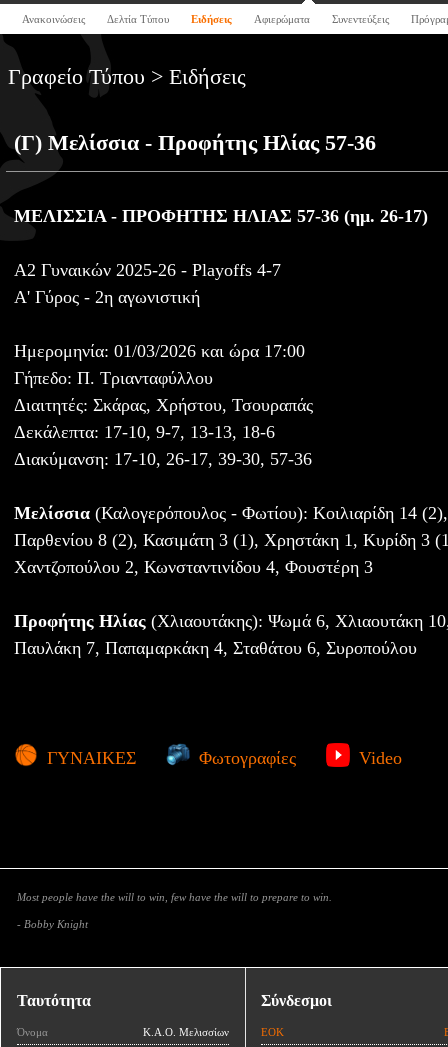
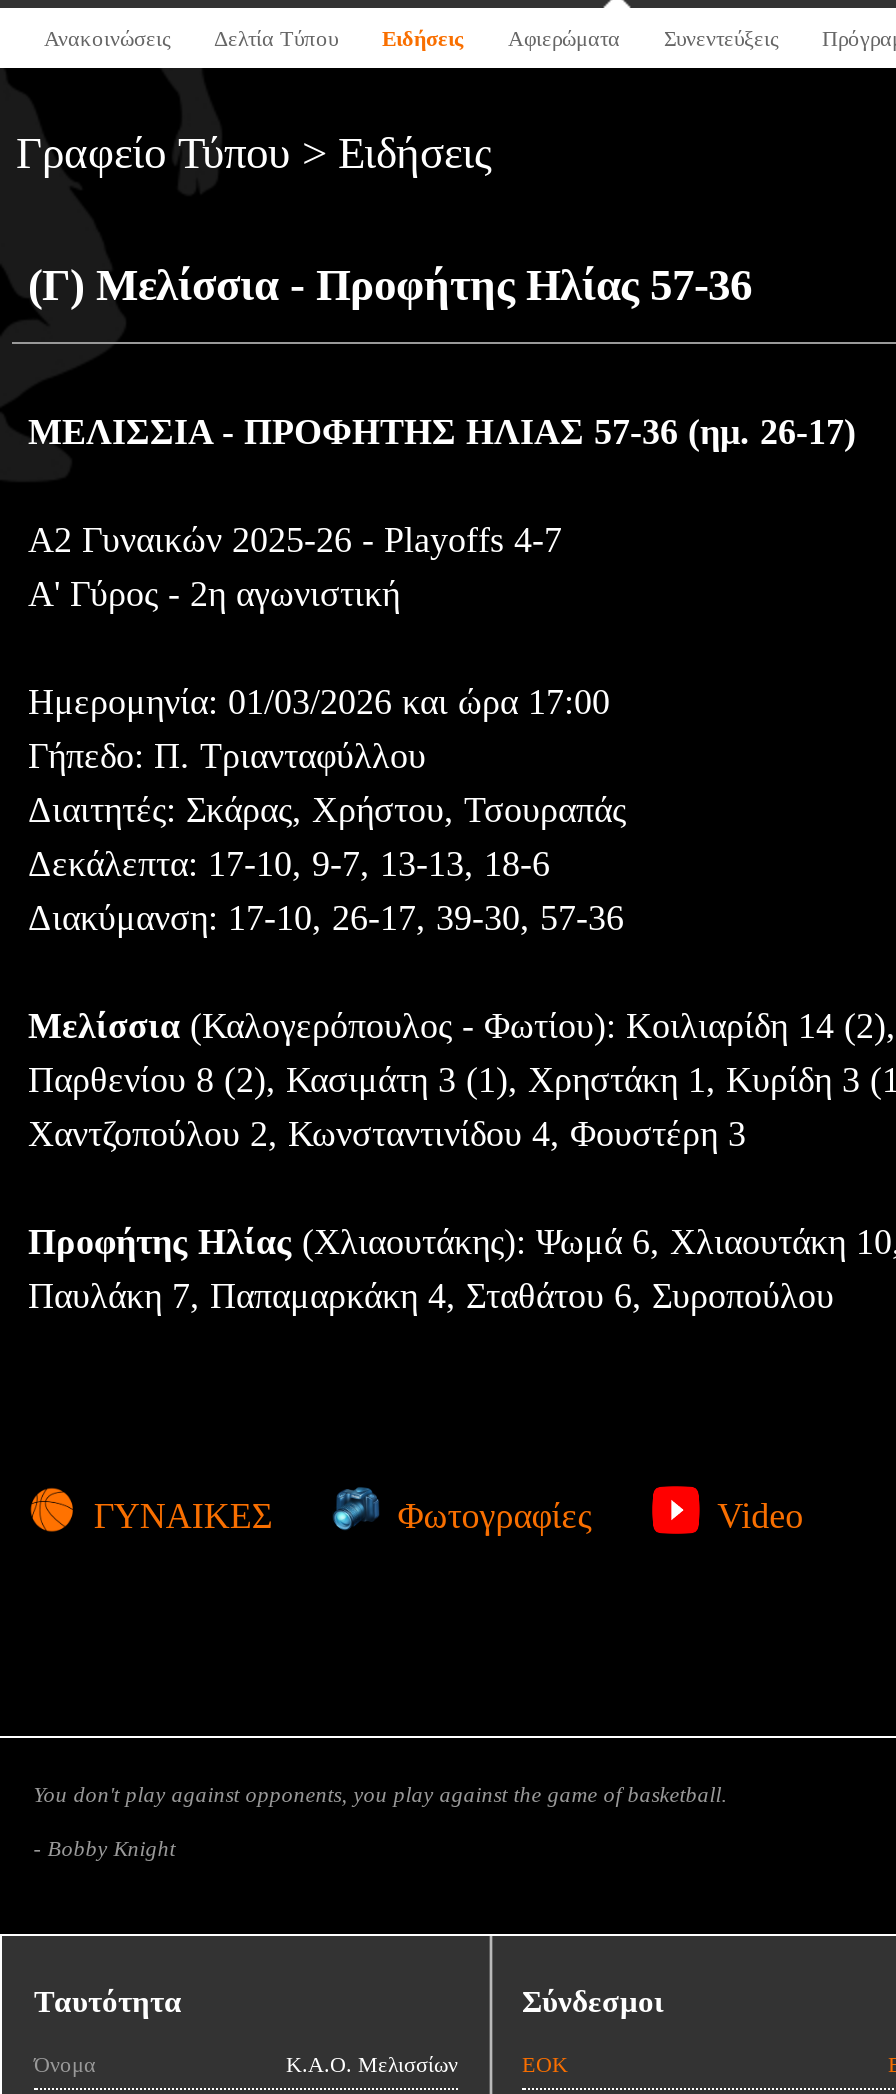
- Most people have the will to win, few have the will to prepare to win.
+ You don't play against opponents, you play against the game of basketball.
